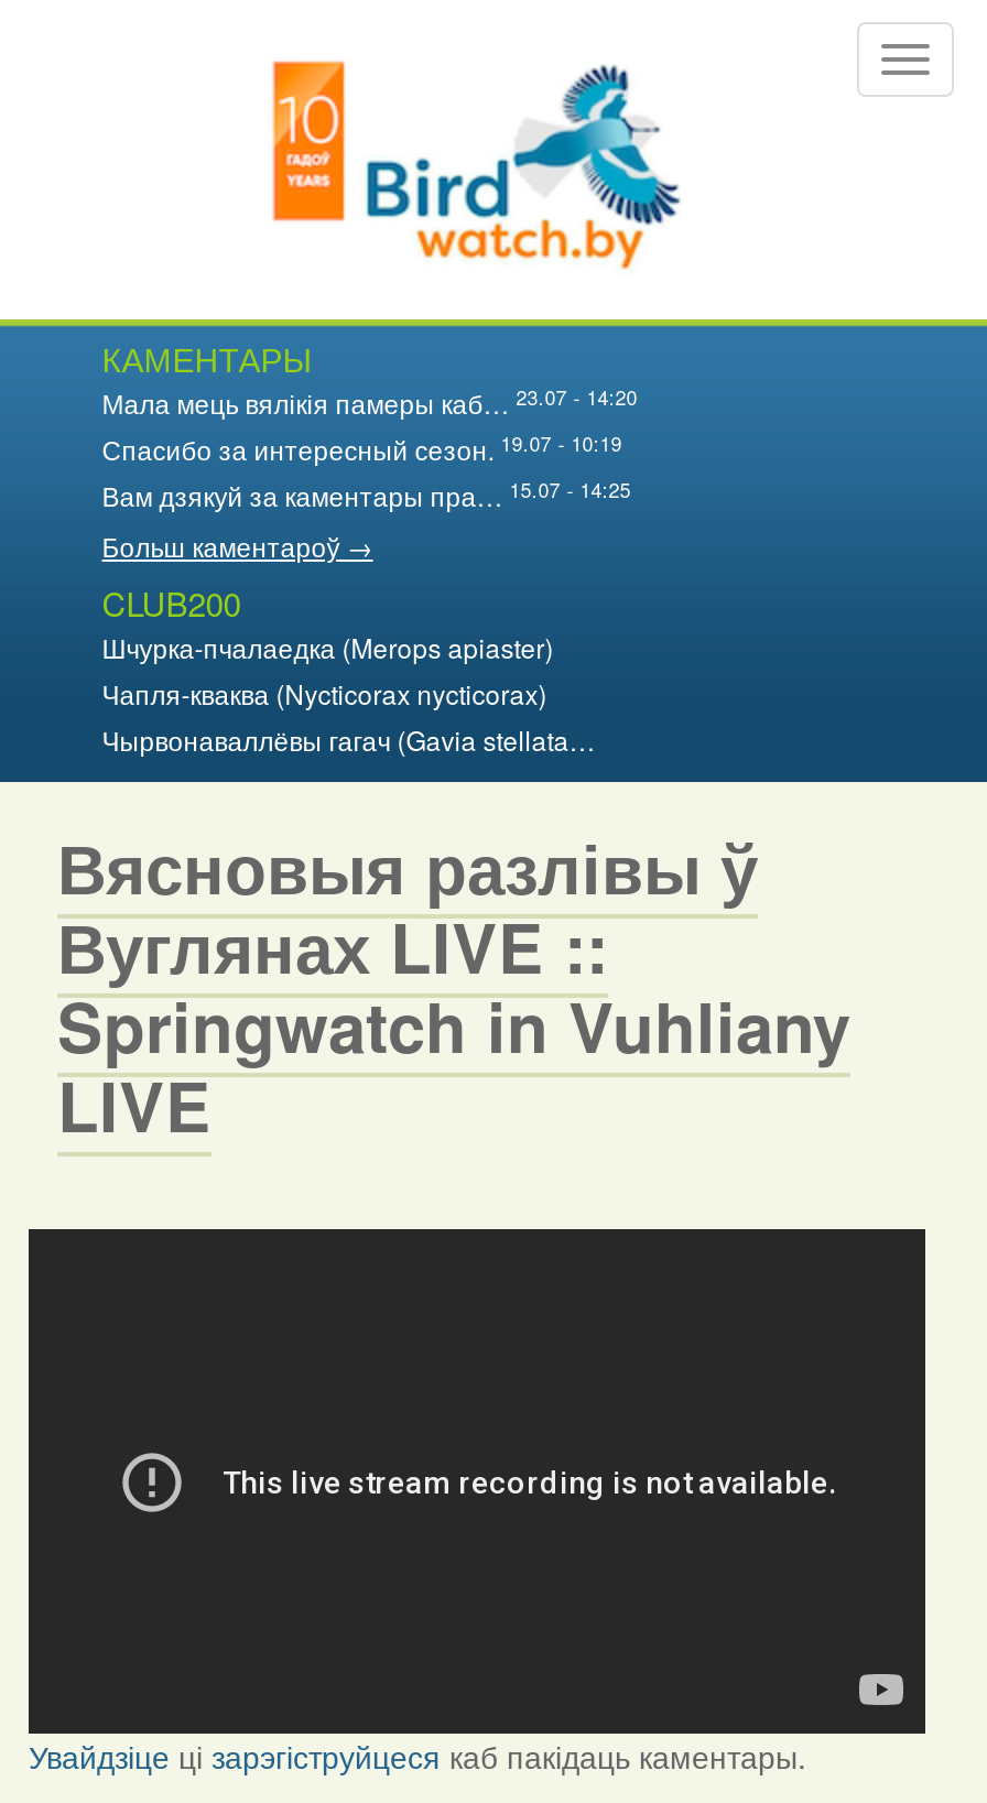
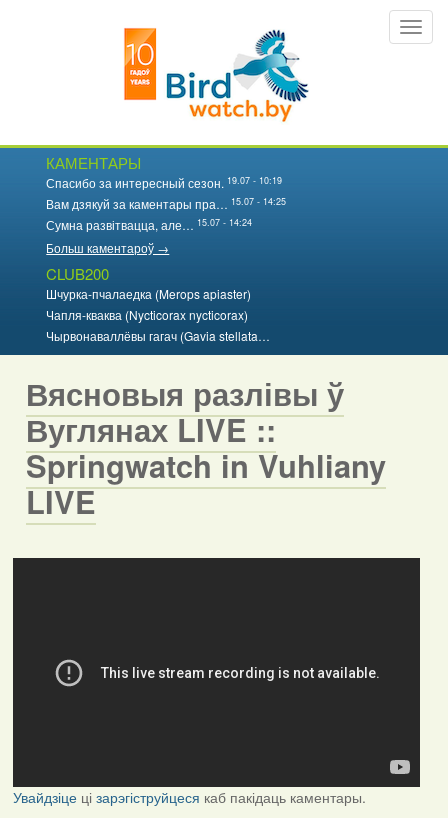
- Мала мець вялікія памеры каб… 23.07 - 14:20

moved up: Спасибо за интересный сезон. 19.07 - 10:19 | Вам дзякуй за каментары пра… 15.07 - 14:25

+ Сумна развітвацца, але… 15.07 - 14:24
